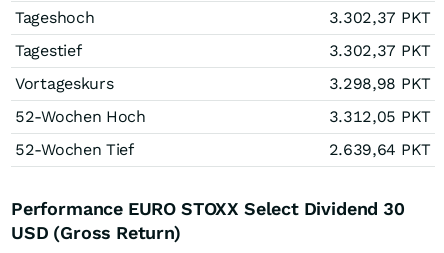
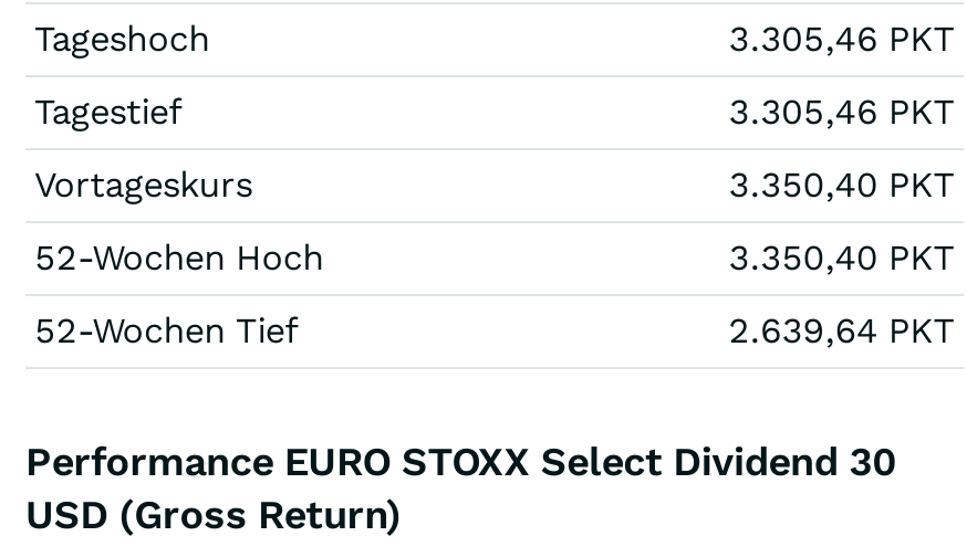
- 3.302,37 PKT
+ 3.305,46 PKT

- 3.302,37 PKT
+ 3.305,46 PKT

- 3.298,98 PKT
+ 3.350,40 PKT

- 3.312,05 PKT
+ 3.350,40 PKT
